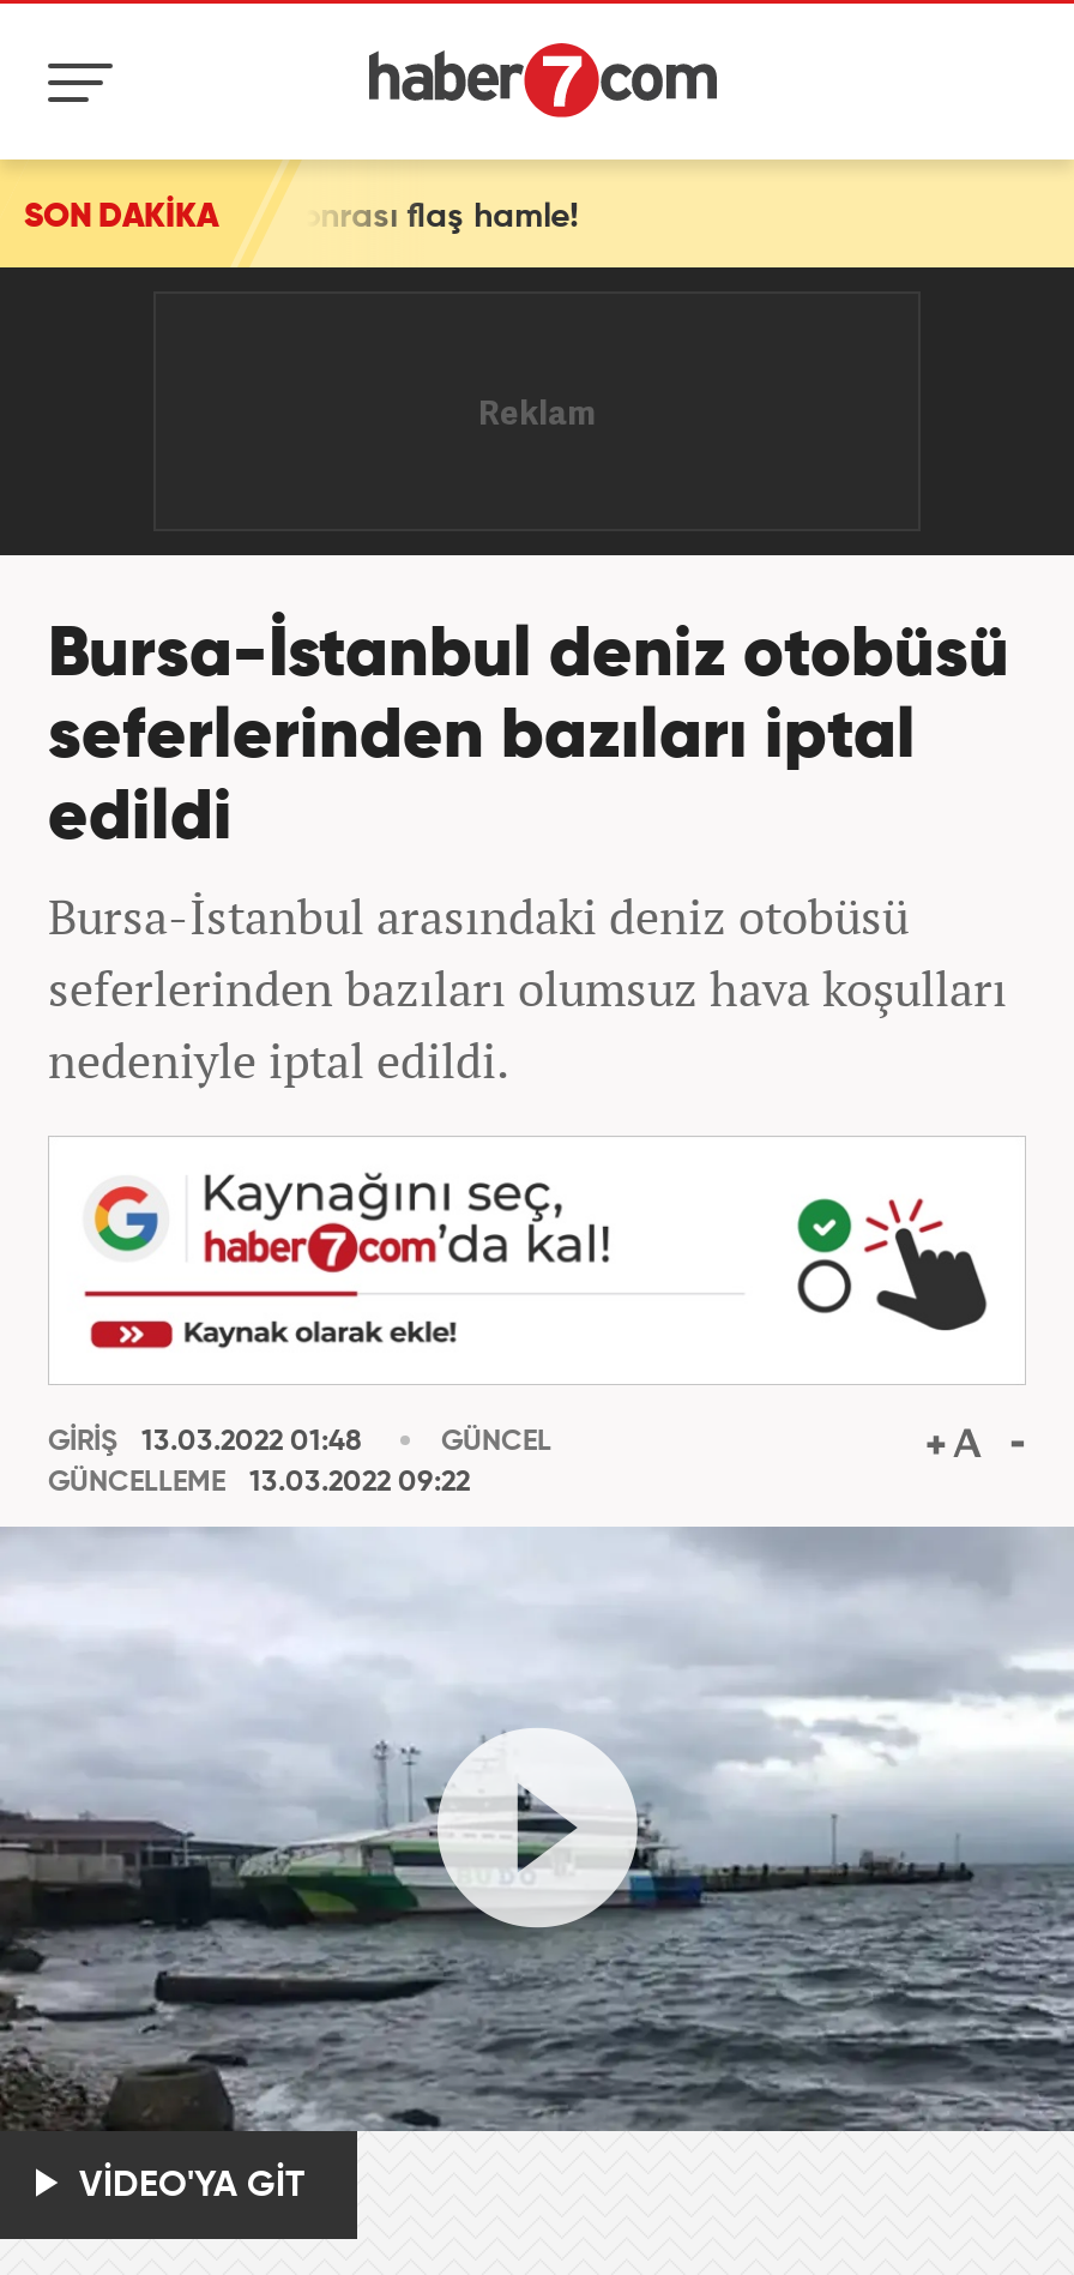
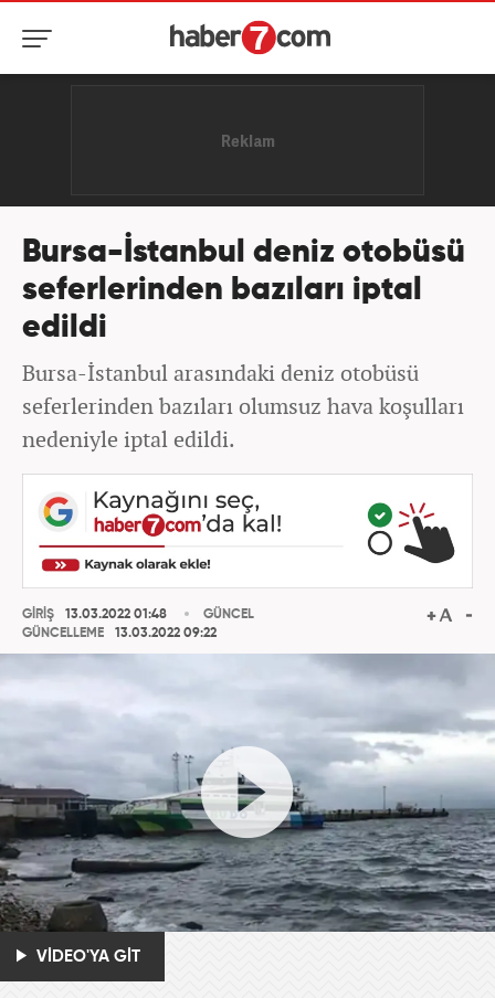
- SON DAKİKA
